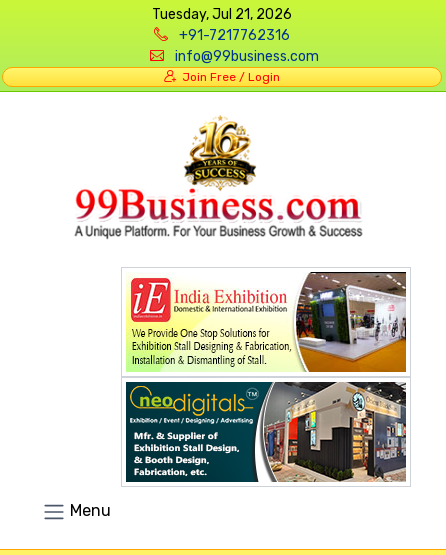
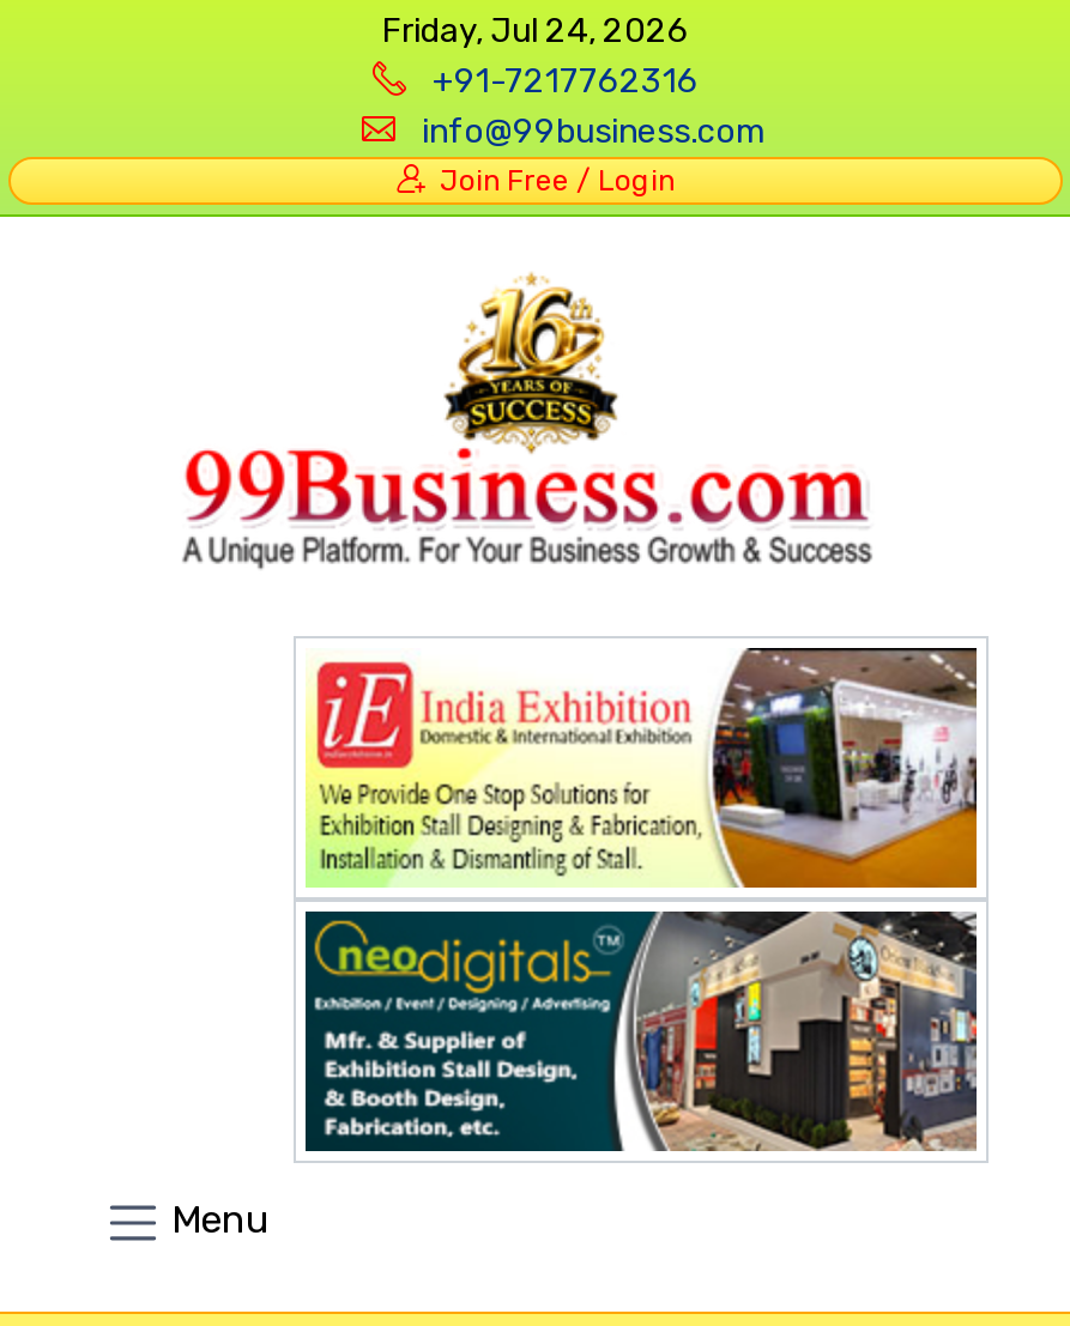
- Tuesday, Jul 21, 2026
+ Friday, Jul 24, 2026
